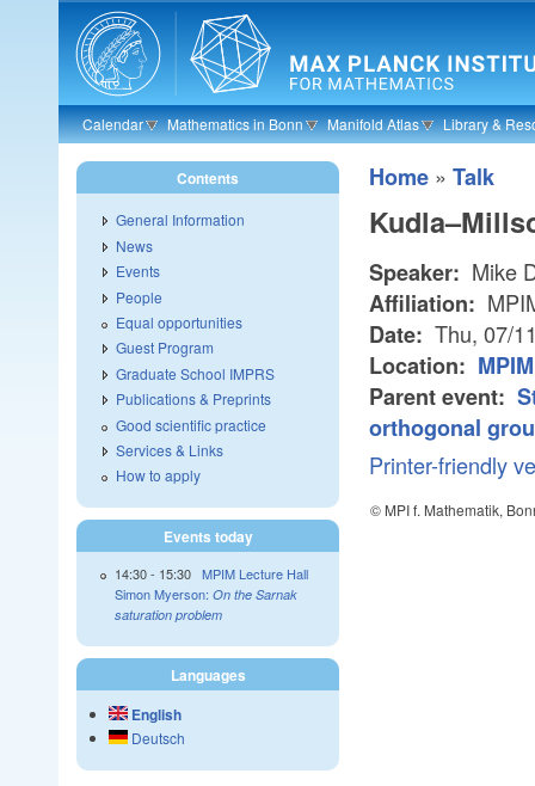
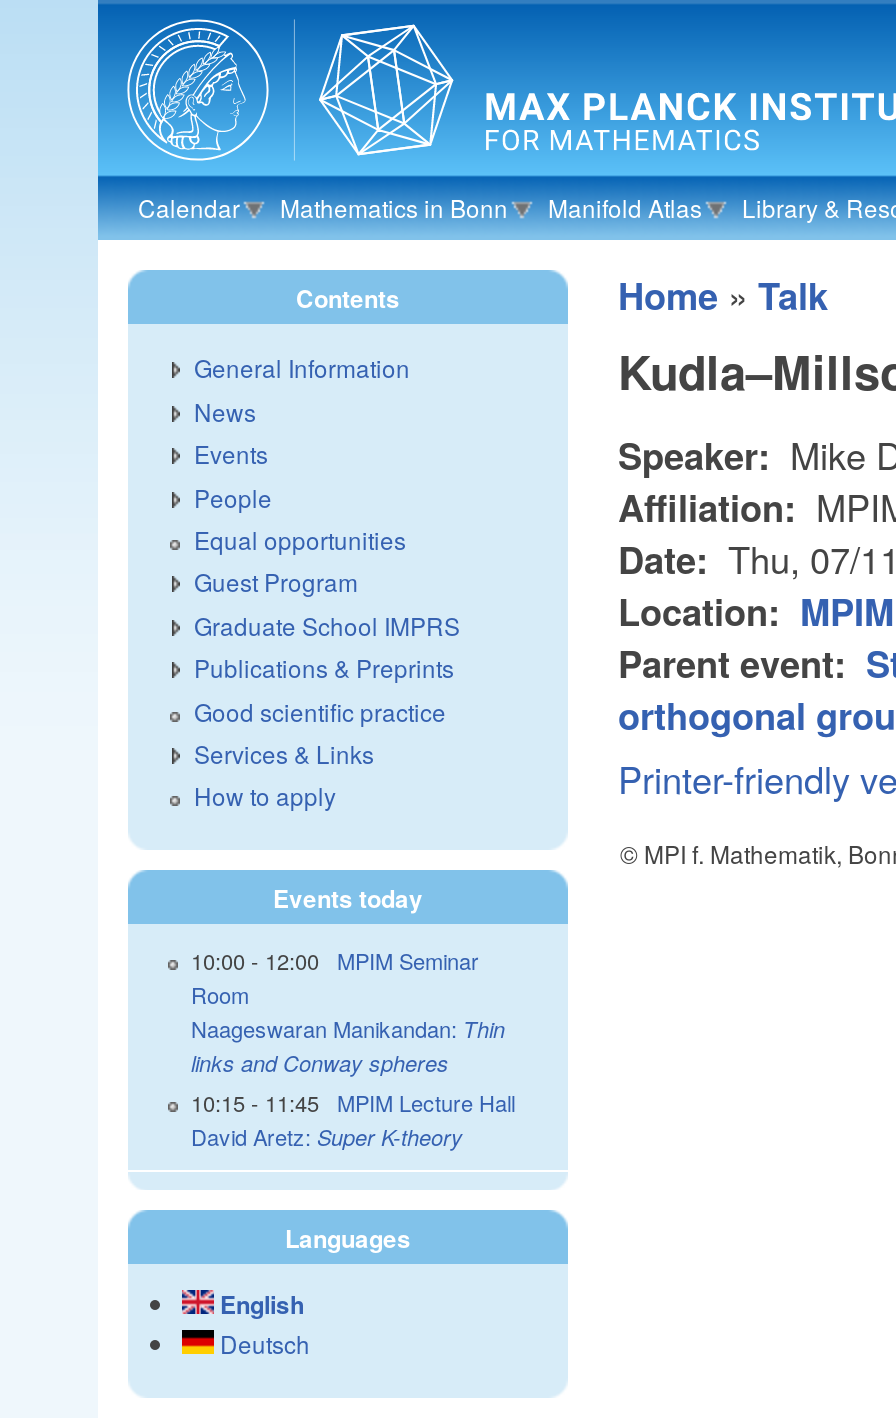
- 14:30 - 15:30 MPIM Lecture Hall
- Simon Myerson: On the Sarnak
- saturation problem
+ 10:00 - 12:00 MPIM Seminar
+ Room
+ Naageswaran Manikandan: Thin
+ links and Conway spheres
+ 10:15 - 11:45 MPIM Lecture Hall
+ David Aretz: Super K-theory
